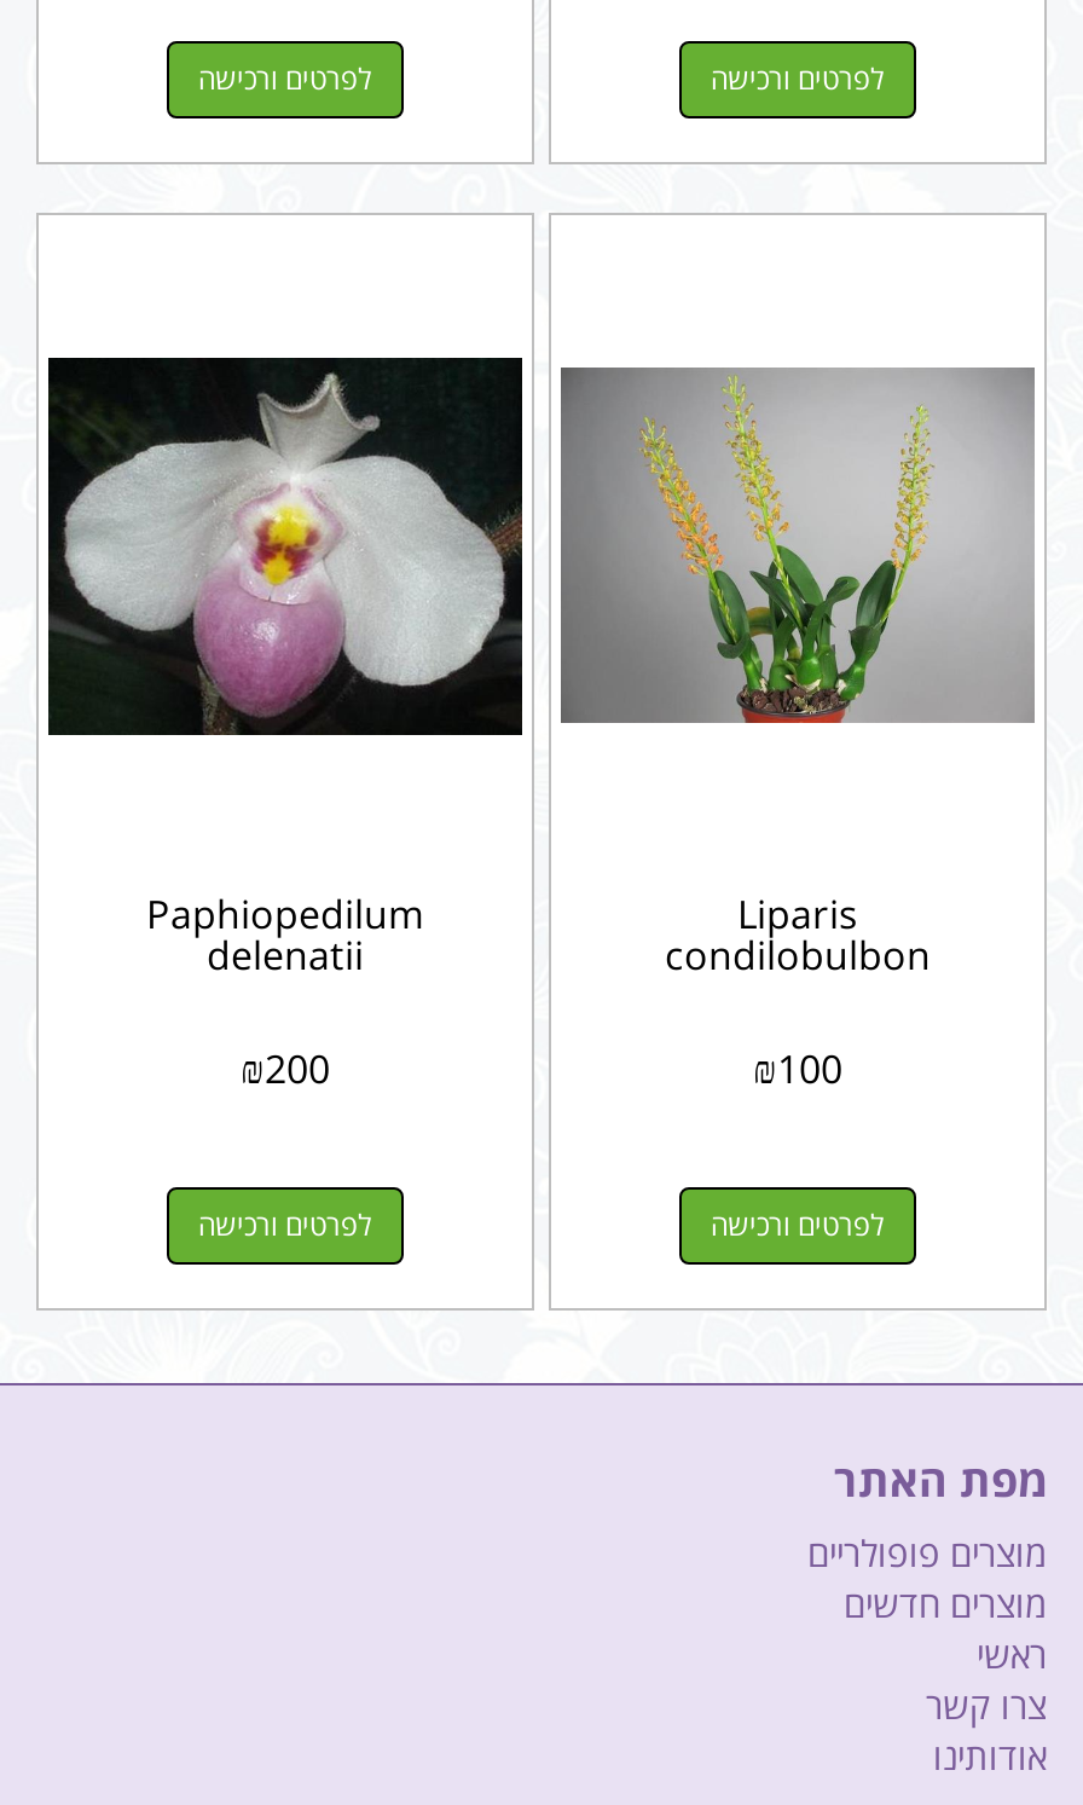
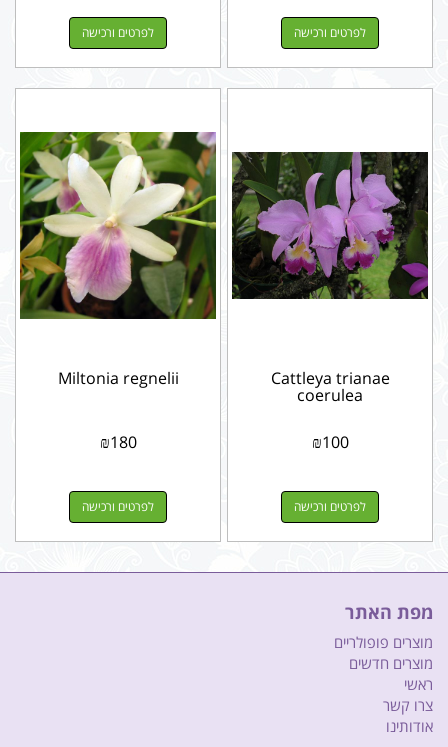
- [image]
+ [image]

- [image]
+ [image]

- Paphiopedilum
- delenatii
+ Miltonia regnelii

- Liparis
- condilobulbon
+ Cattleya trianae
+ coerulea

- ₪200
+ ₪180
